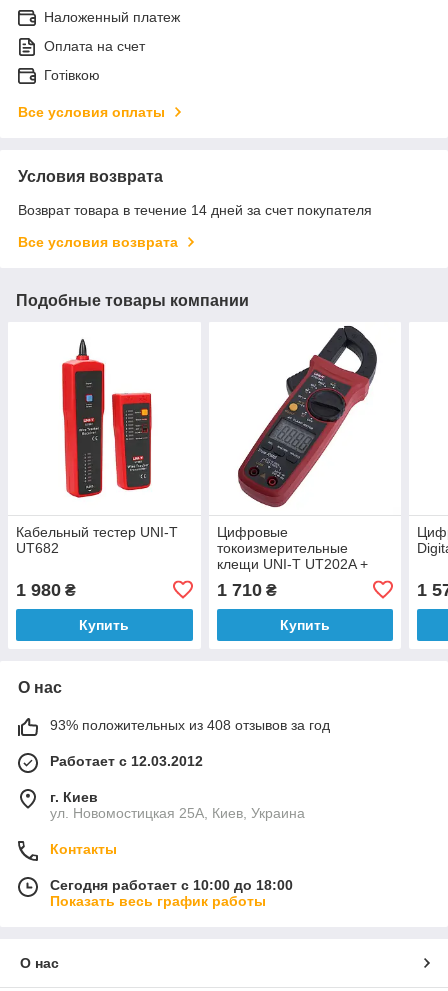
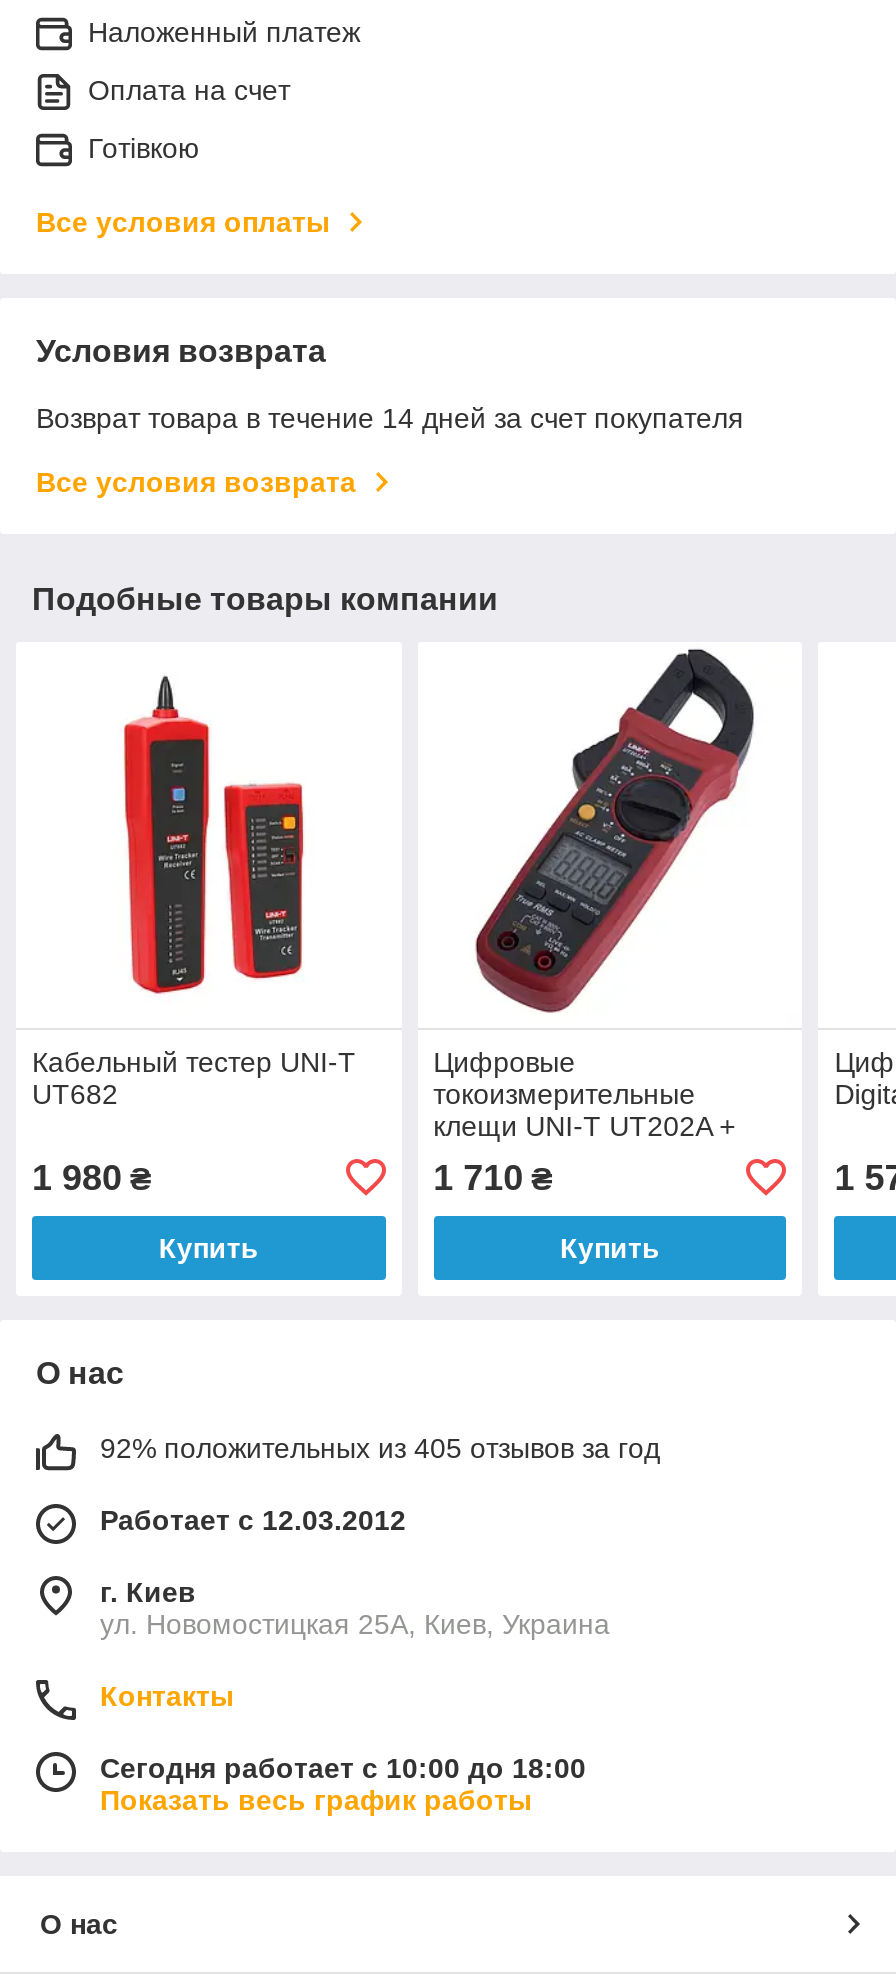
- 93% положительных из 408 отзывов за год
+ 92% положительных из 405 отзывов за год
